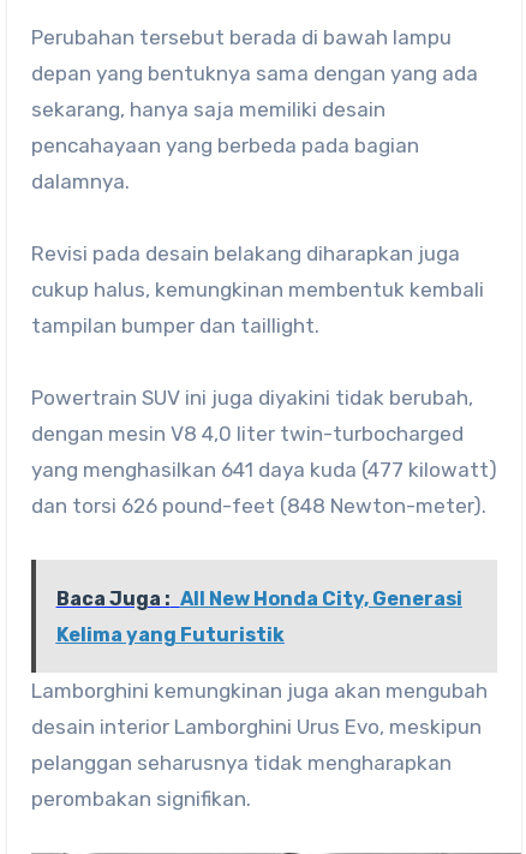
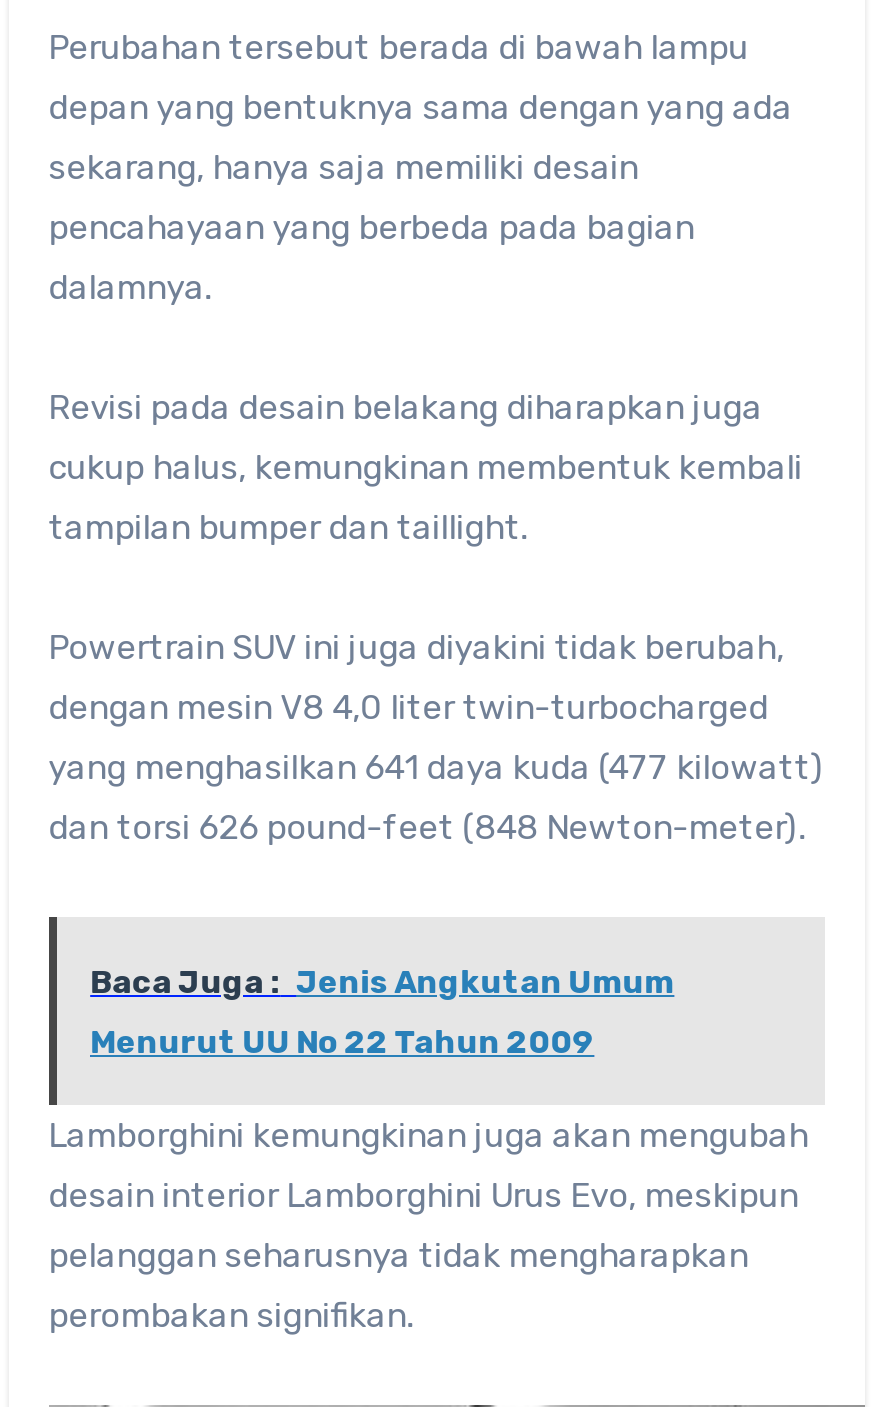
- Baca Juga : All New Honda City, Generasi
+ Baca Juga : Jenis Angkutan Umum

- Kelima yang Futuristik
+ Menurut UU No 22 Tahun 2009
